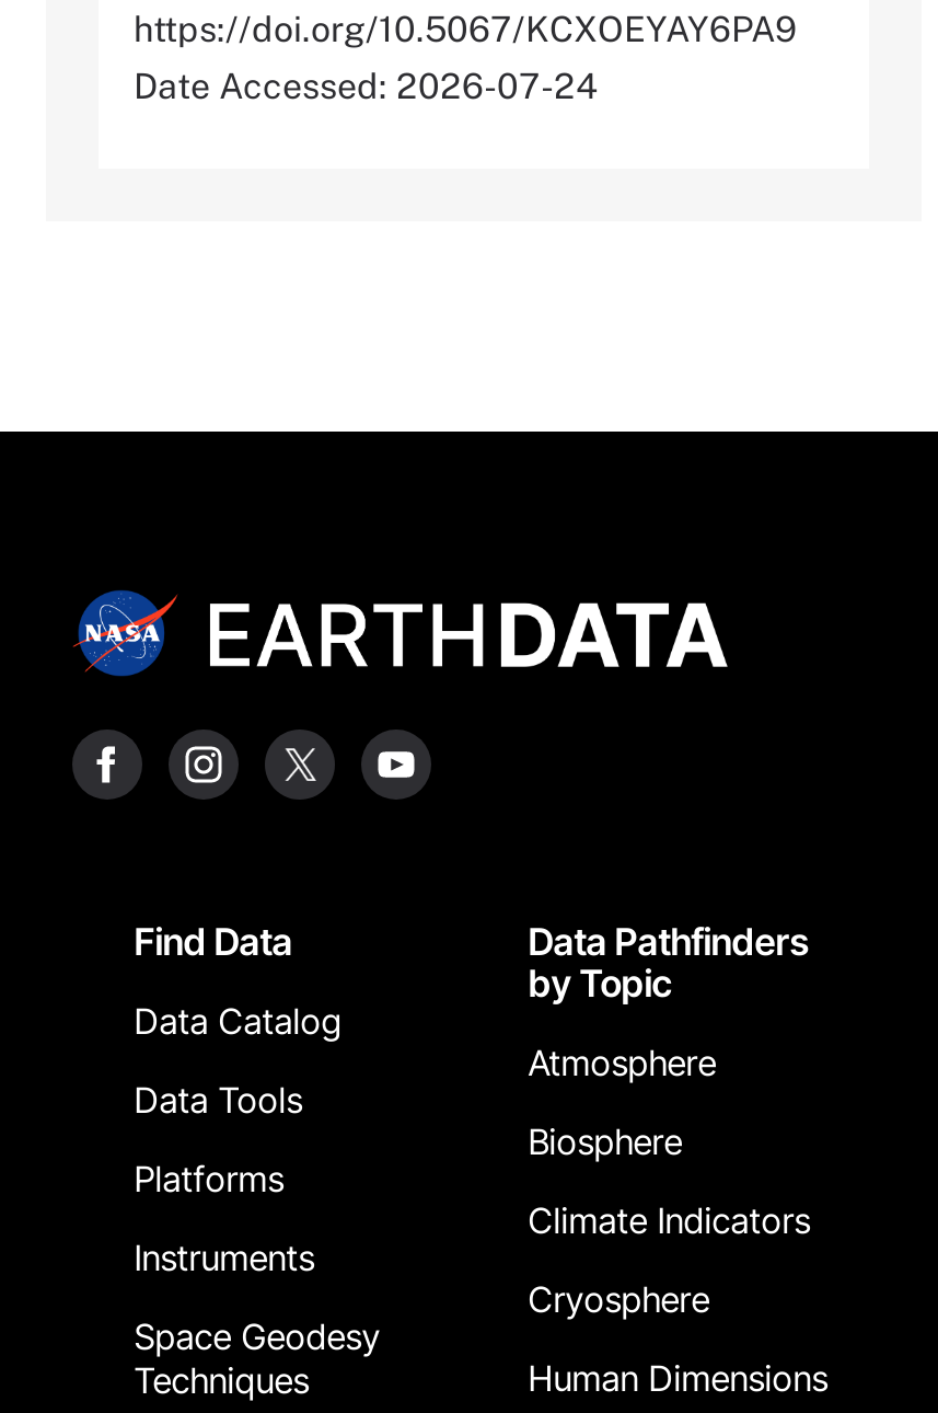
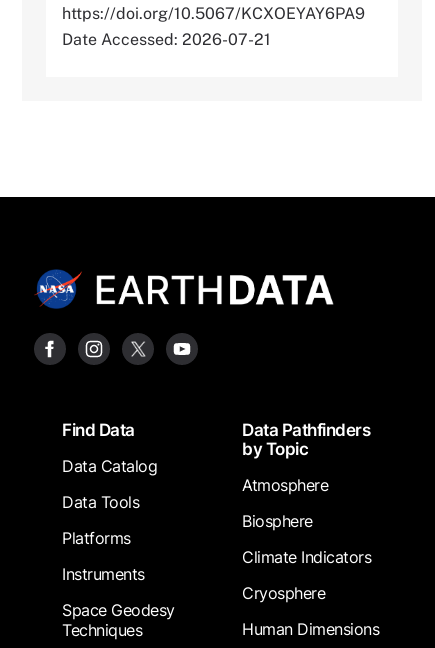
- Date Accessed: 2026-07-24
+ Date Accessed: 2026-07-21
